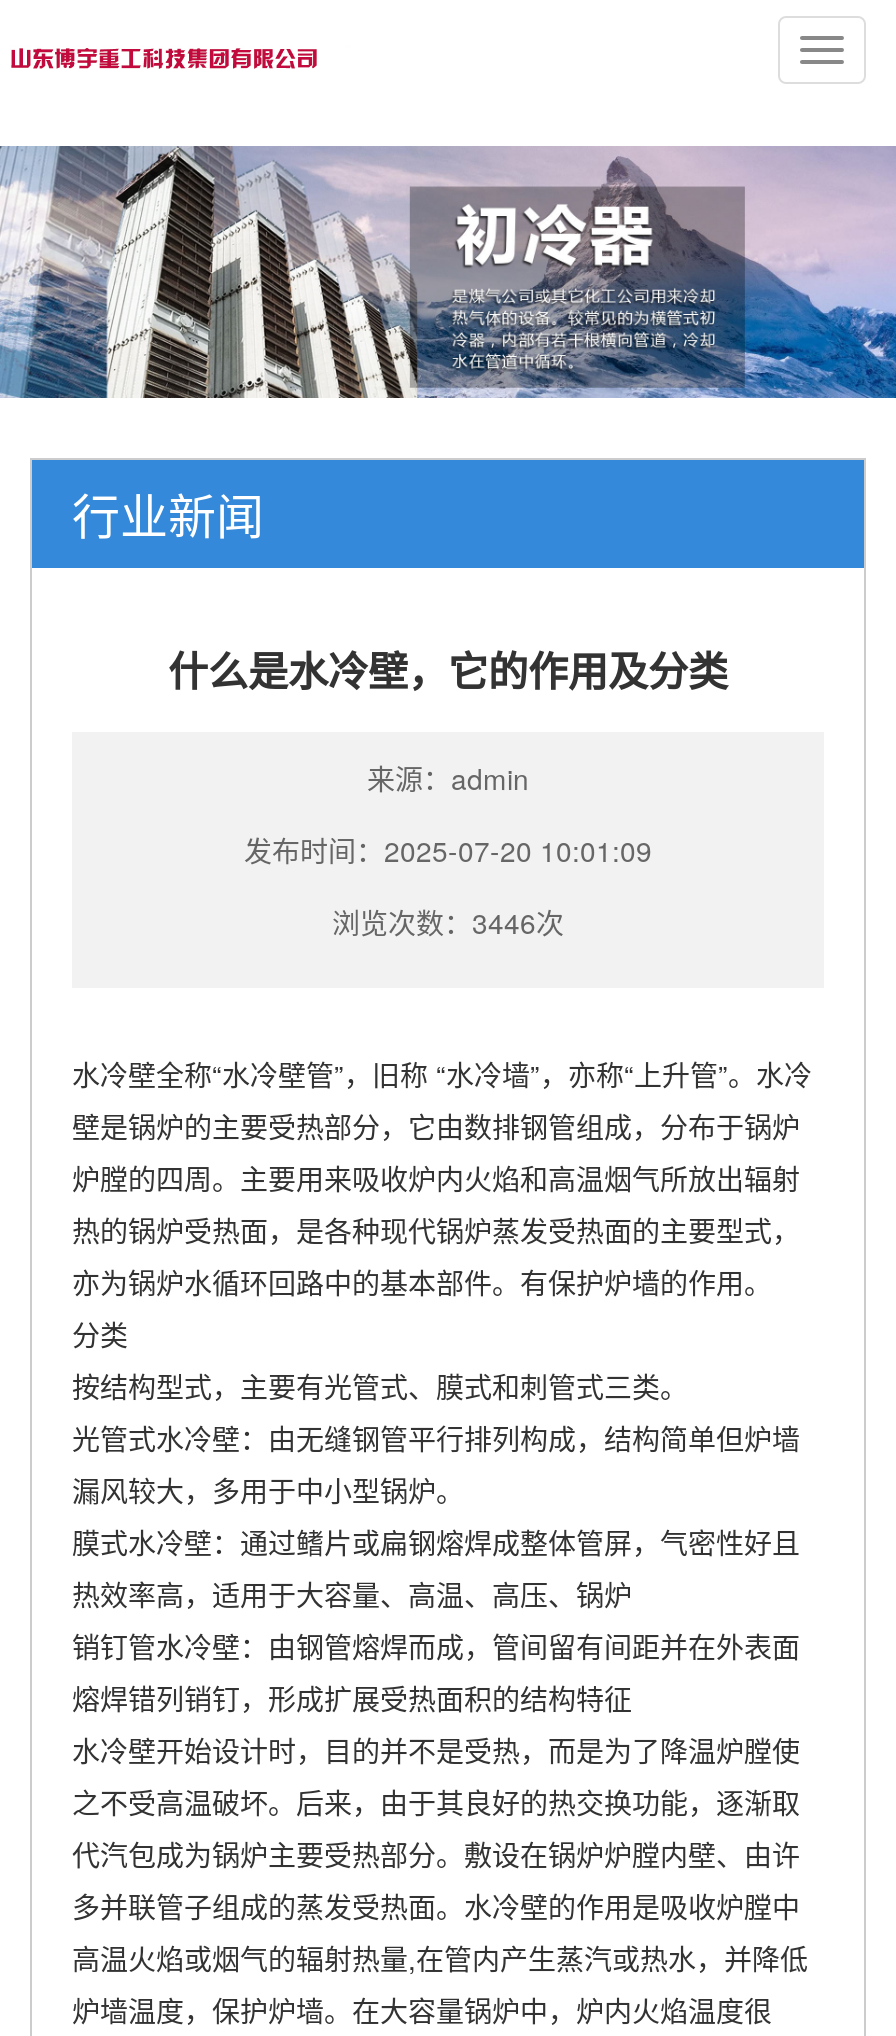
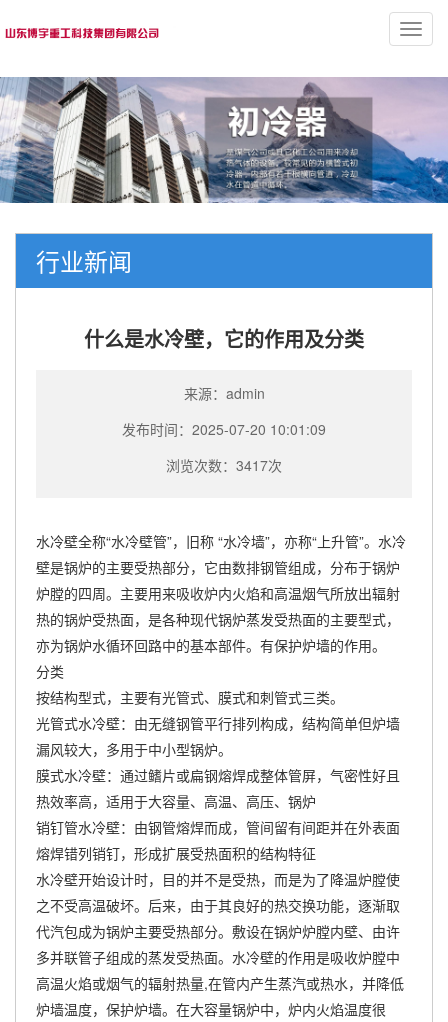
- 浏览次数：3446次
+ 浏览次数：3417次
